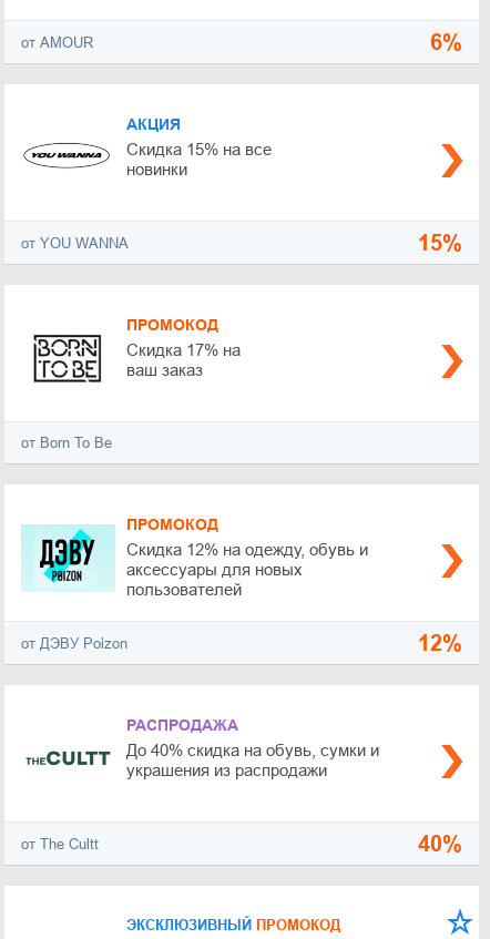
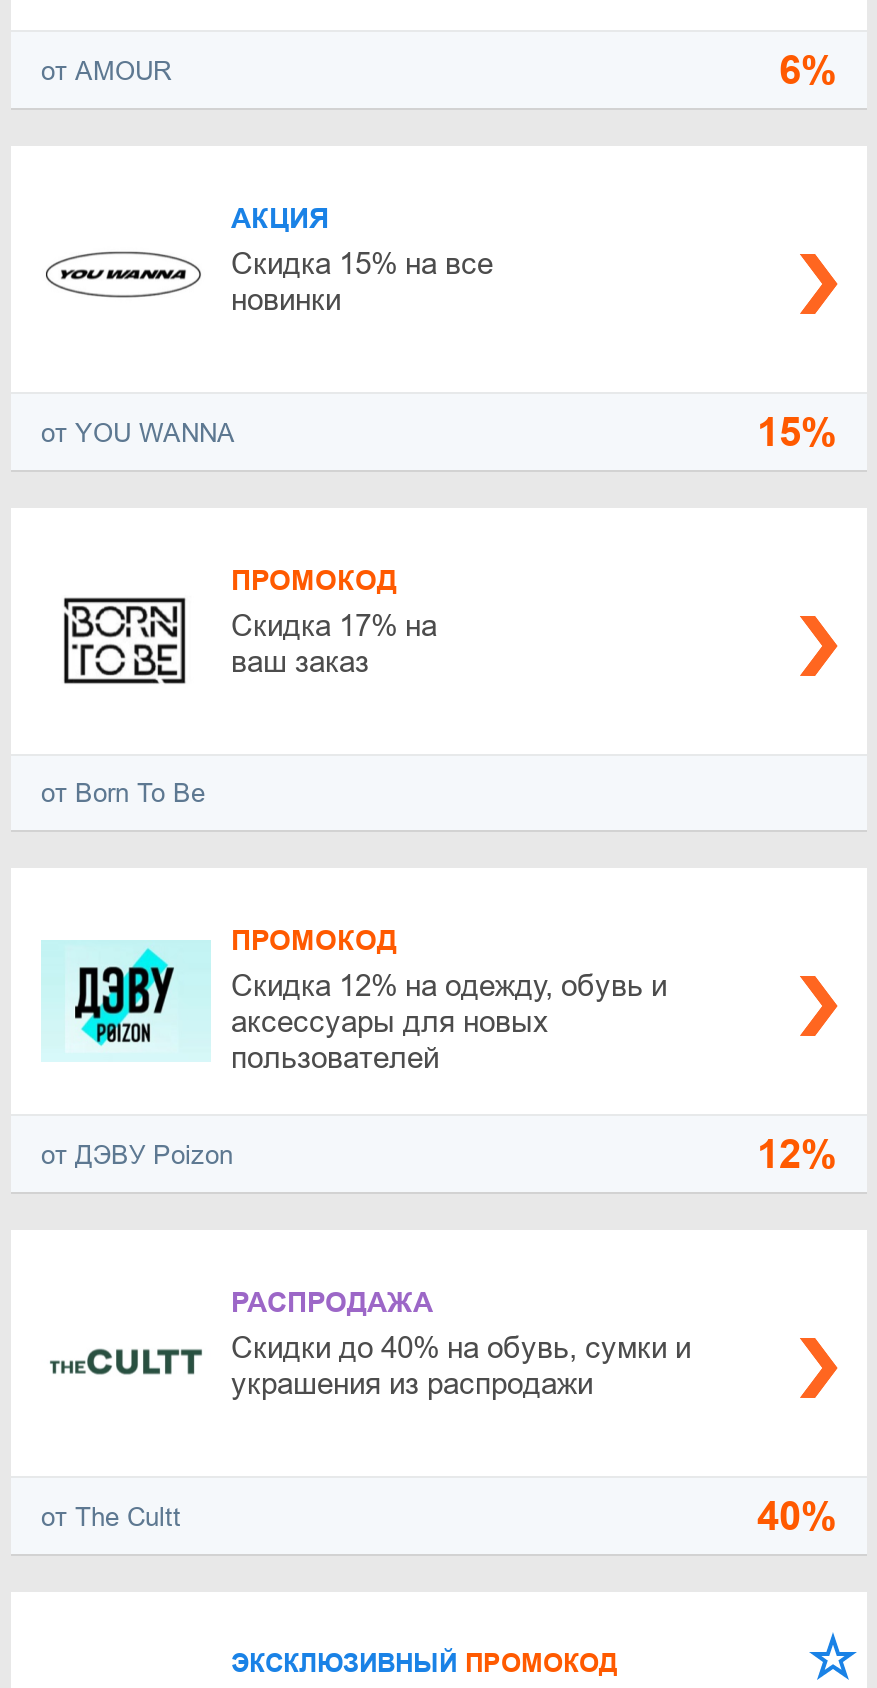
- До 40% скидка на обувь, сумки и
+ Скидки до 40% на обувь, сумки и
